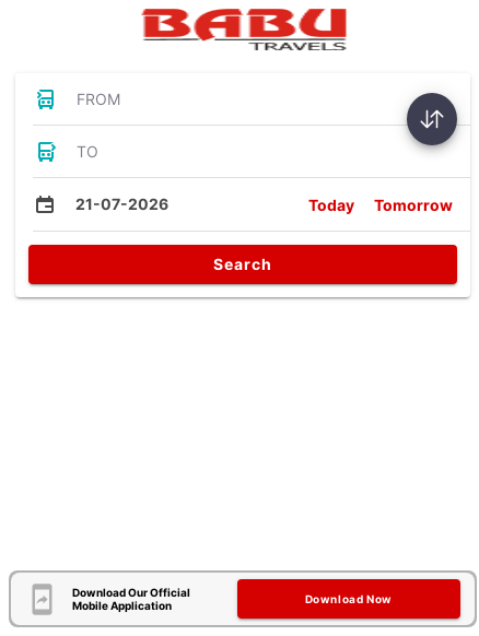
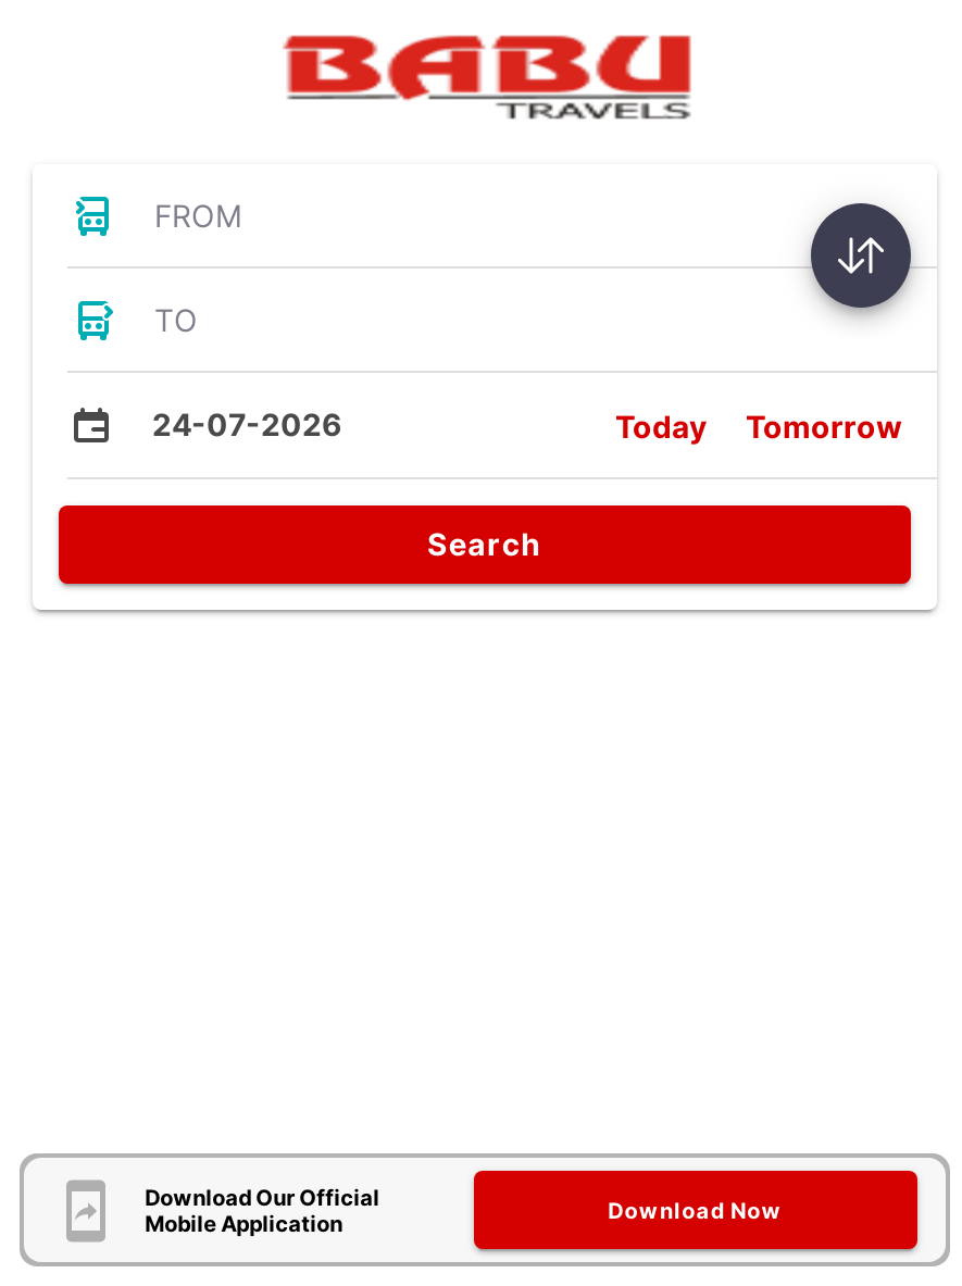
- 21-07-2026
+ 24-07-2026
